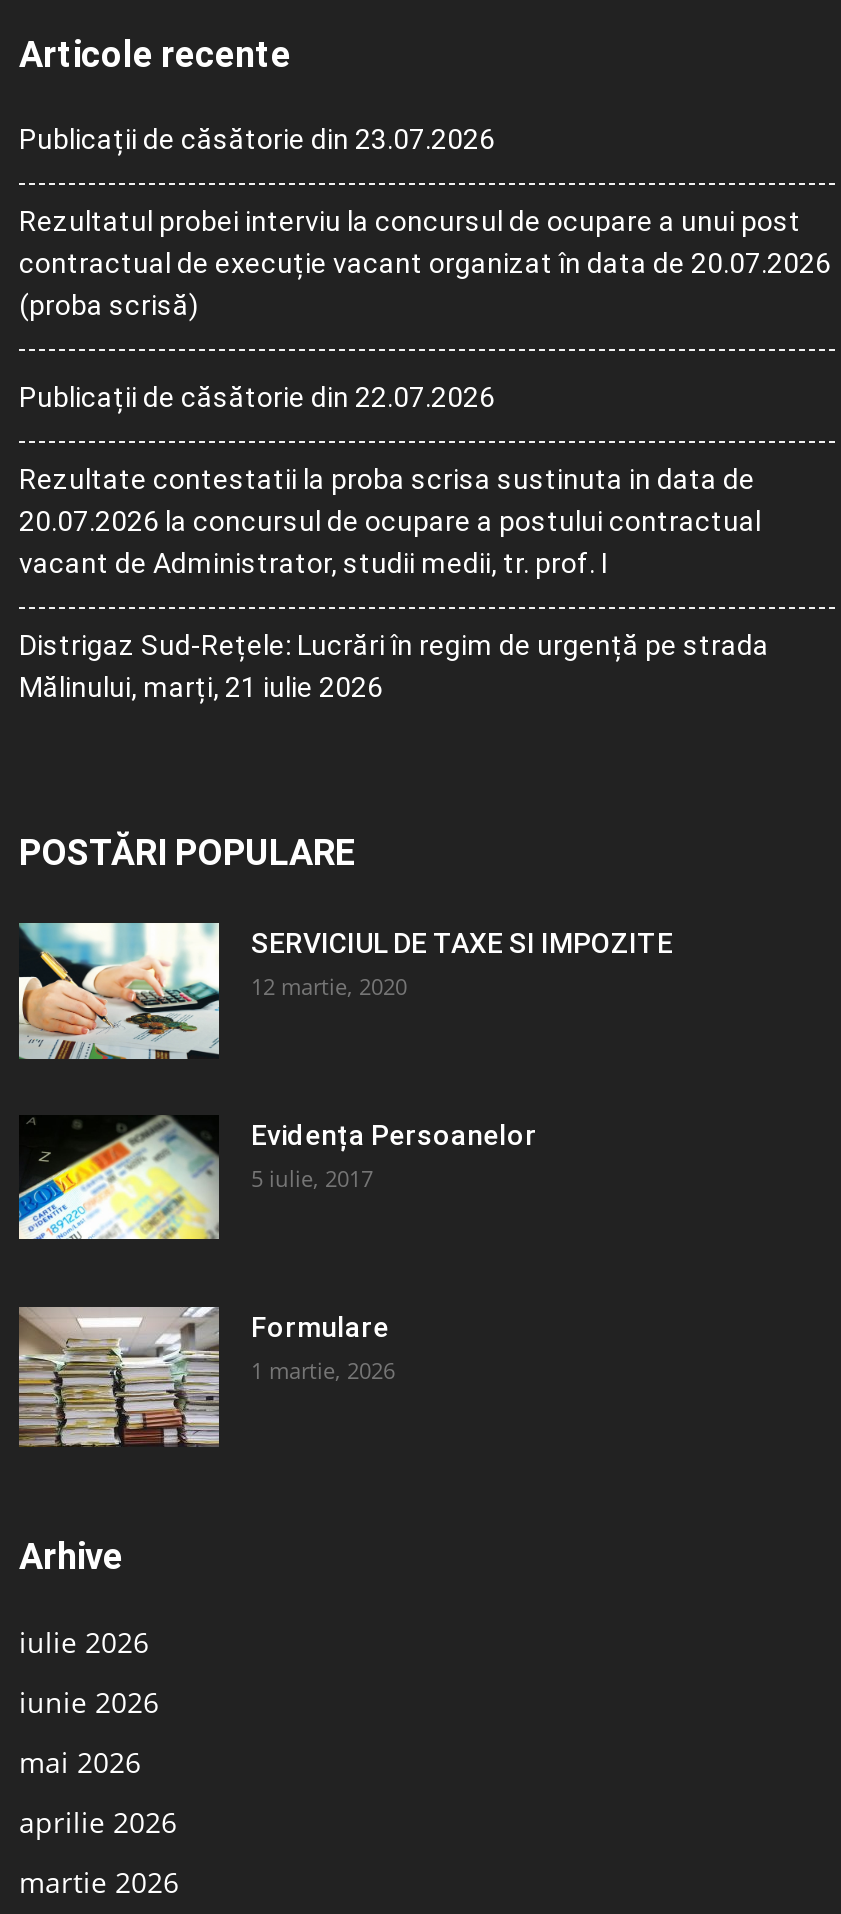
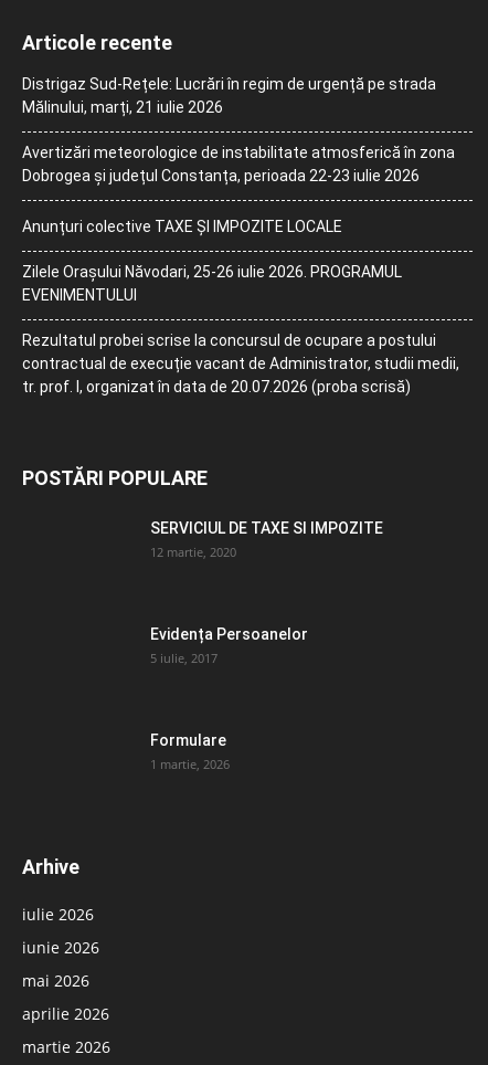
- Publicații de căsătorie din 23.07.2026
- Rezultatul probei interviu la concursul de ocupare a unui post
- contractual de execuție vacant organizat în data de 20.07.2026
- (proba scrisă)
- Publicații de căsătorie din 22.07.2026
- Rezultate contestatii la proba scrisa sustinuta in data de
- 20.07.2026 la concursul de ocupare a postului contractual
- vacant de Administrator, studii medii, tr. prof. I

moved up: Distrigaz Sud-Rețele: Lucrări în regim de urgență pe strada | Mălinului, marți, 21 iulie 2026

+ Avertizări meteorologice de instabilitate atmosferică în zona
+ Dobrogea și județul Constanța, perioada 22-23 iulie 2026
+ Anunțuri colective TAXE ȘI IMPOZITE LOCALE
+ Zilele Orașului Năvodari, 25-26 iulie 2026. PROGRAMUL
+ EVENIMENTULUI
+ Rezultatul probei scrise la concursul de ocupare a postului
+ contractual de execuție vacant de Administrator, studii medii,
+ tr. prof. I, organizat în data de 20.07.2026 (proba scrisă)

- [image]

- [image]

- [image]
